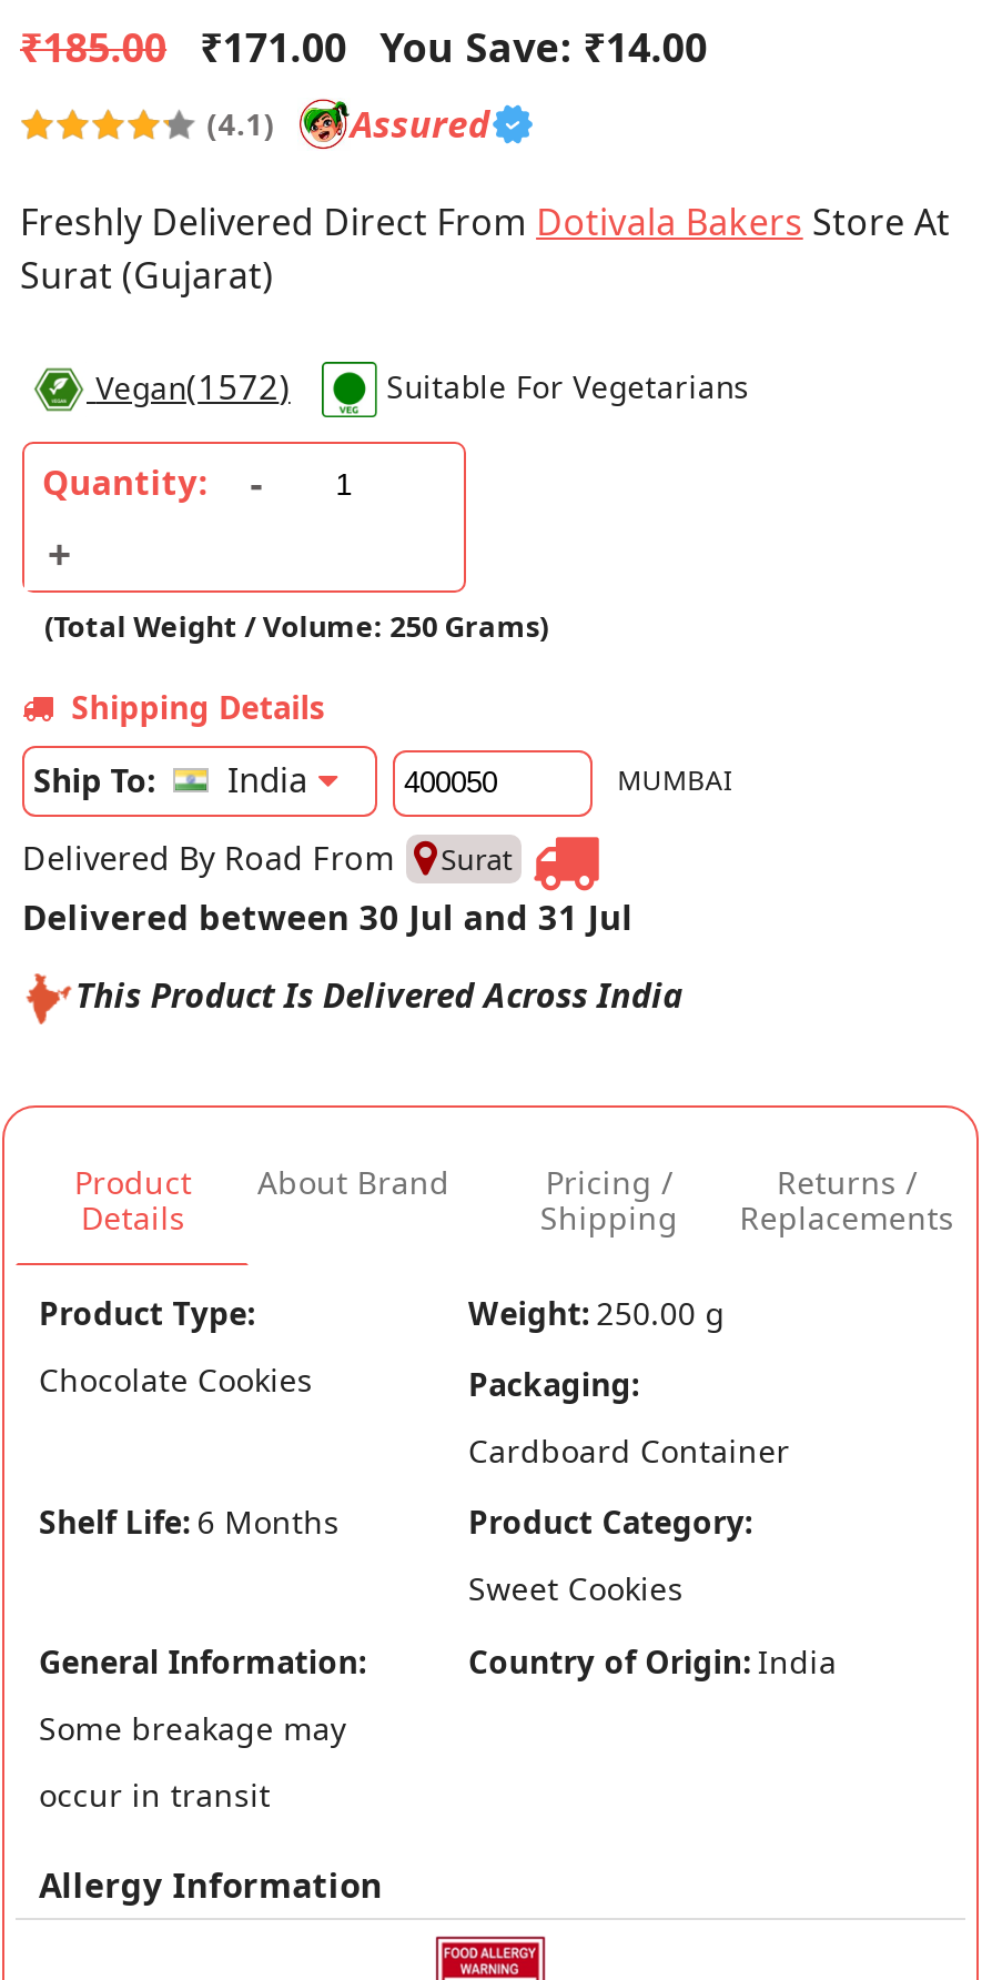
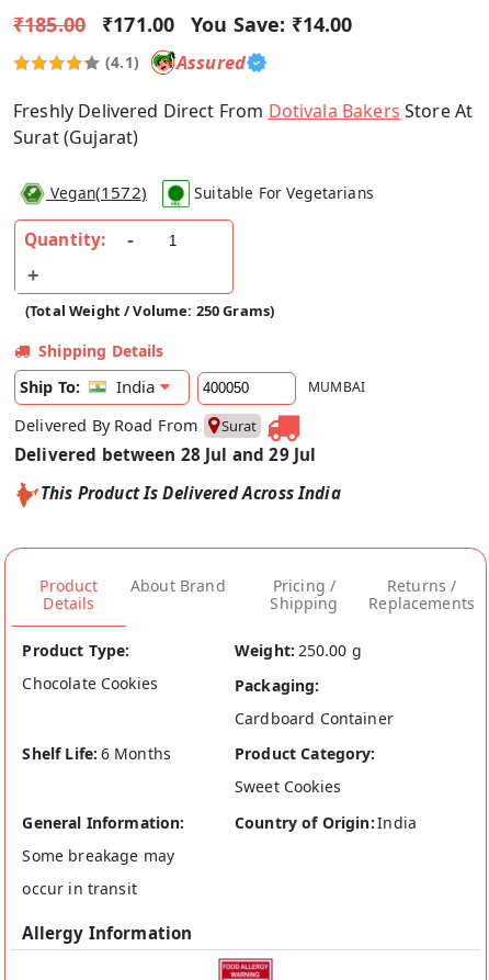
- Delivered between 30 Jul and 31 Jul
+ Delivered between 28 Jul and 29 Jul
